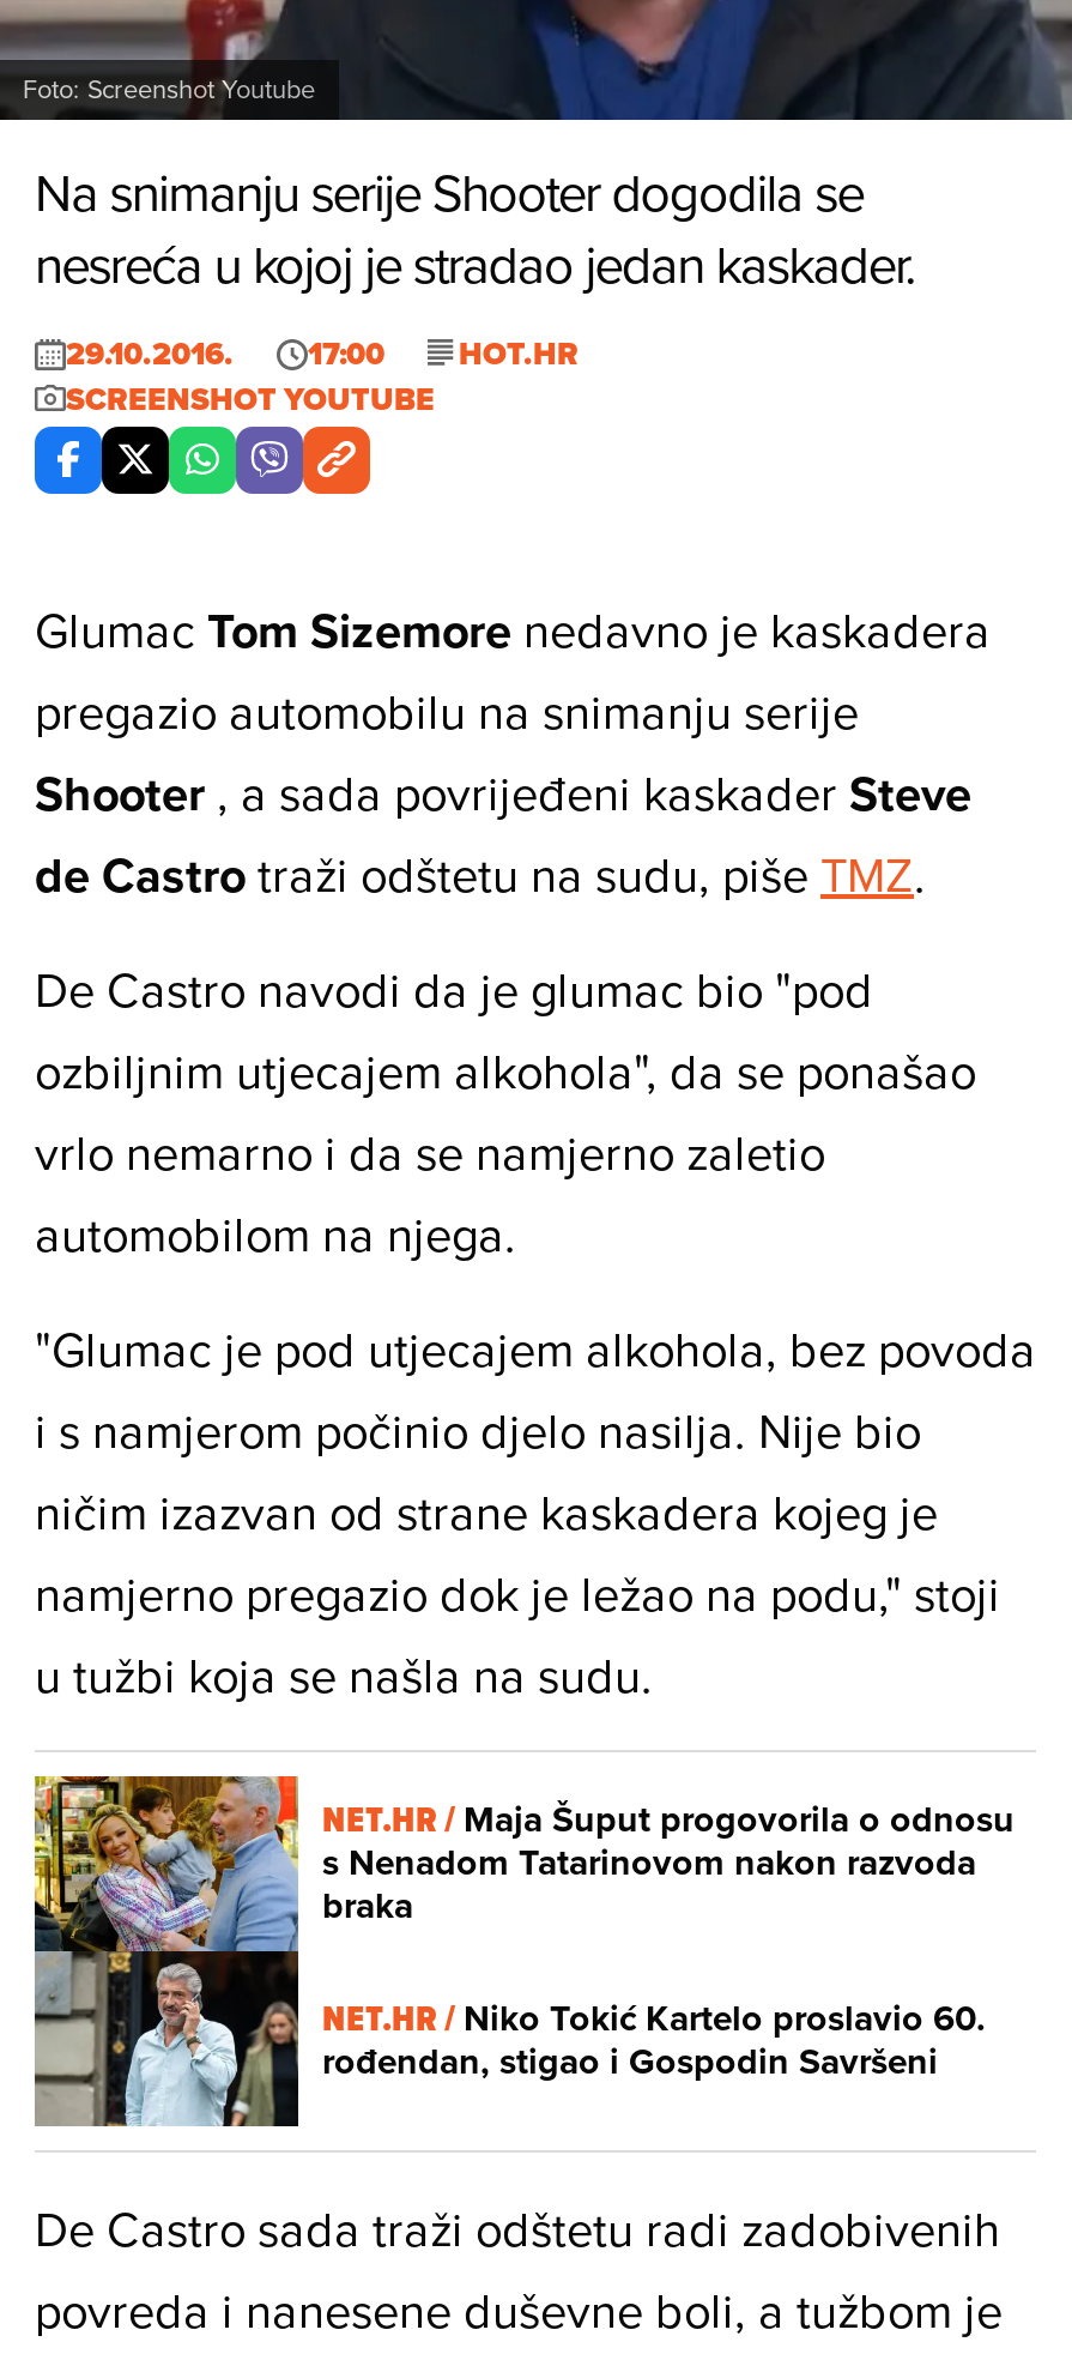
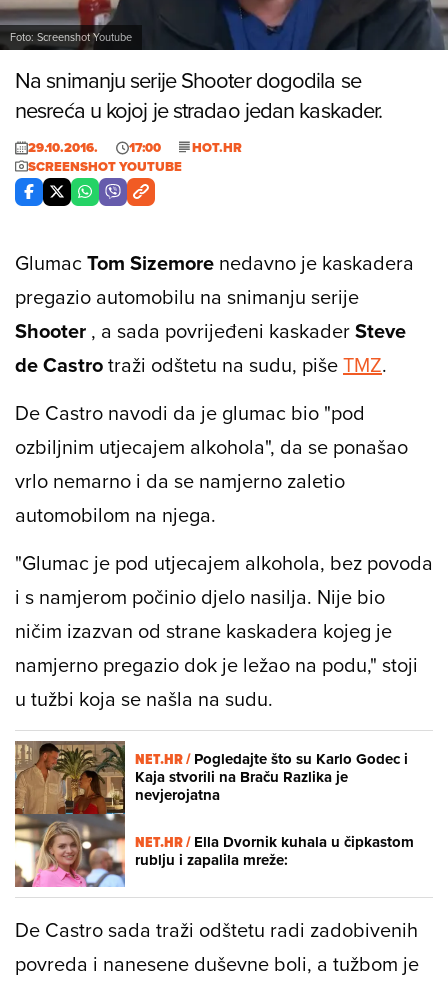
- [image]
- NET.HR / Maja Šuput progovorila o odnosu
- s Nenadom Tatarinovom nakon razvoda
- braka
+ [image]
+ NET.HR / Pogledajte što su Karlo Godec i
+ Kaja stvorili na Braču Razlika je
+ nevjerojatna

- NET.HR / Niko Tokić Kartelo proslavio 60.
- rođendan, stigao i Gospodin Savršeni
+ NET.HR / Ella Dvornik kuhala u čipkastom
+ rublju i zapalila mreže:
